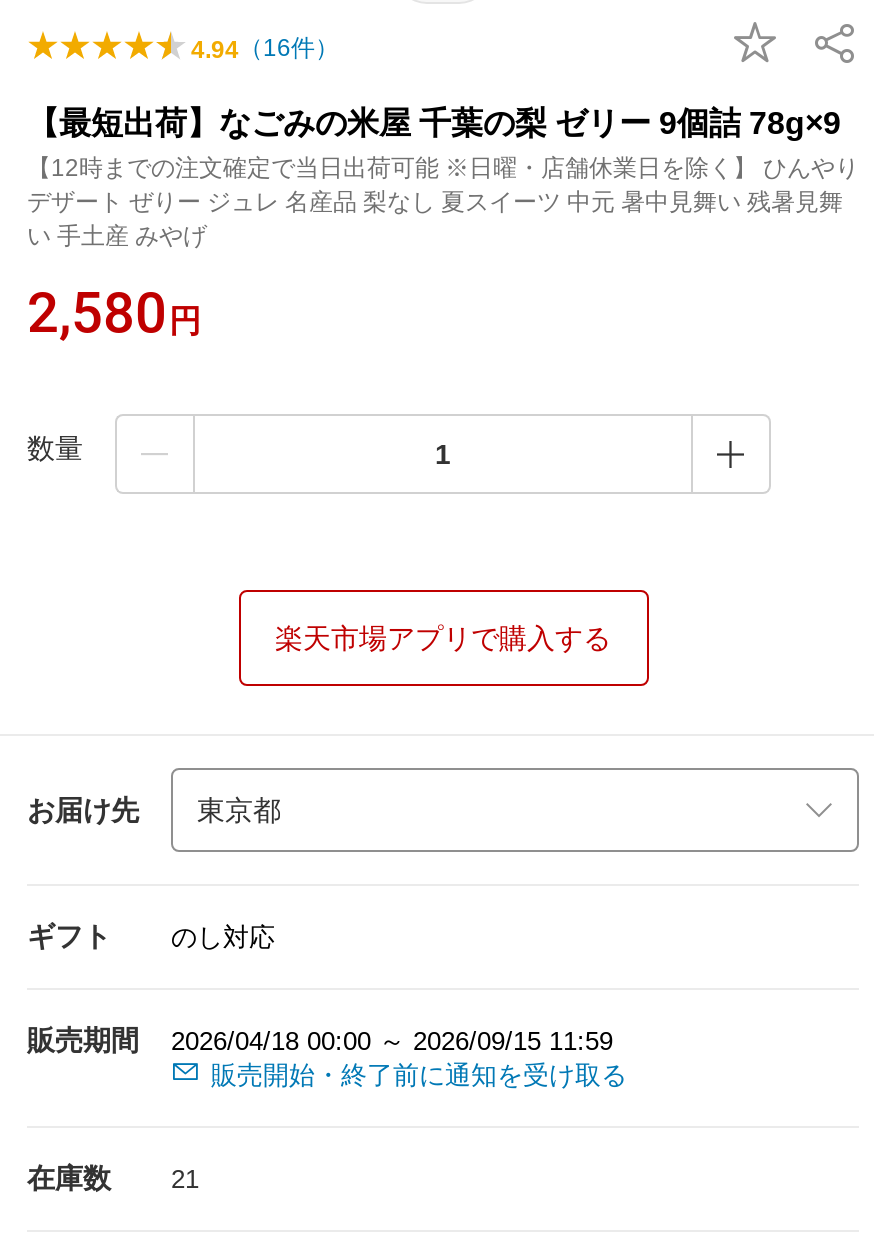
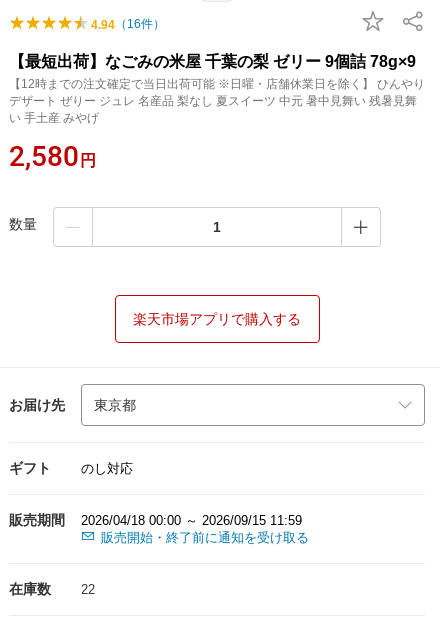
- 在庫数 21
+ 在庫数 22
